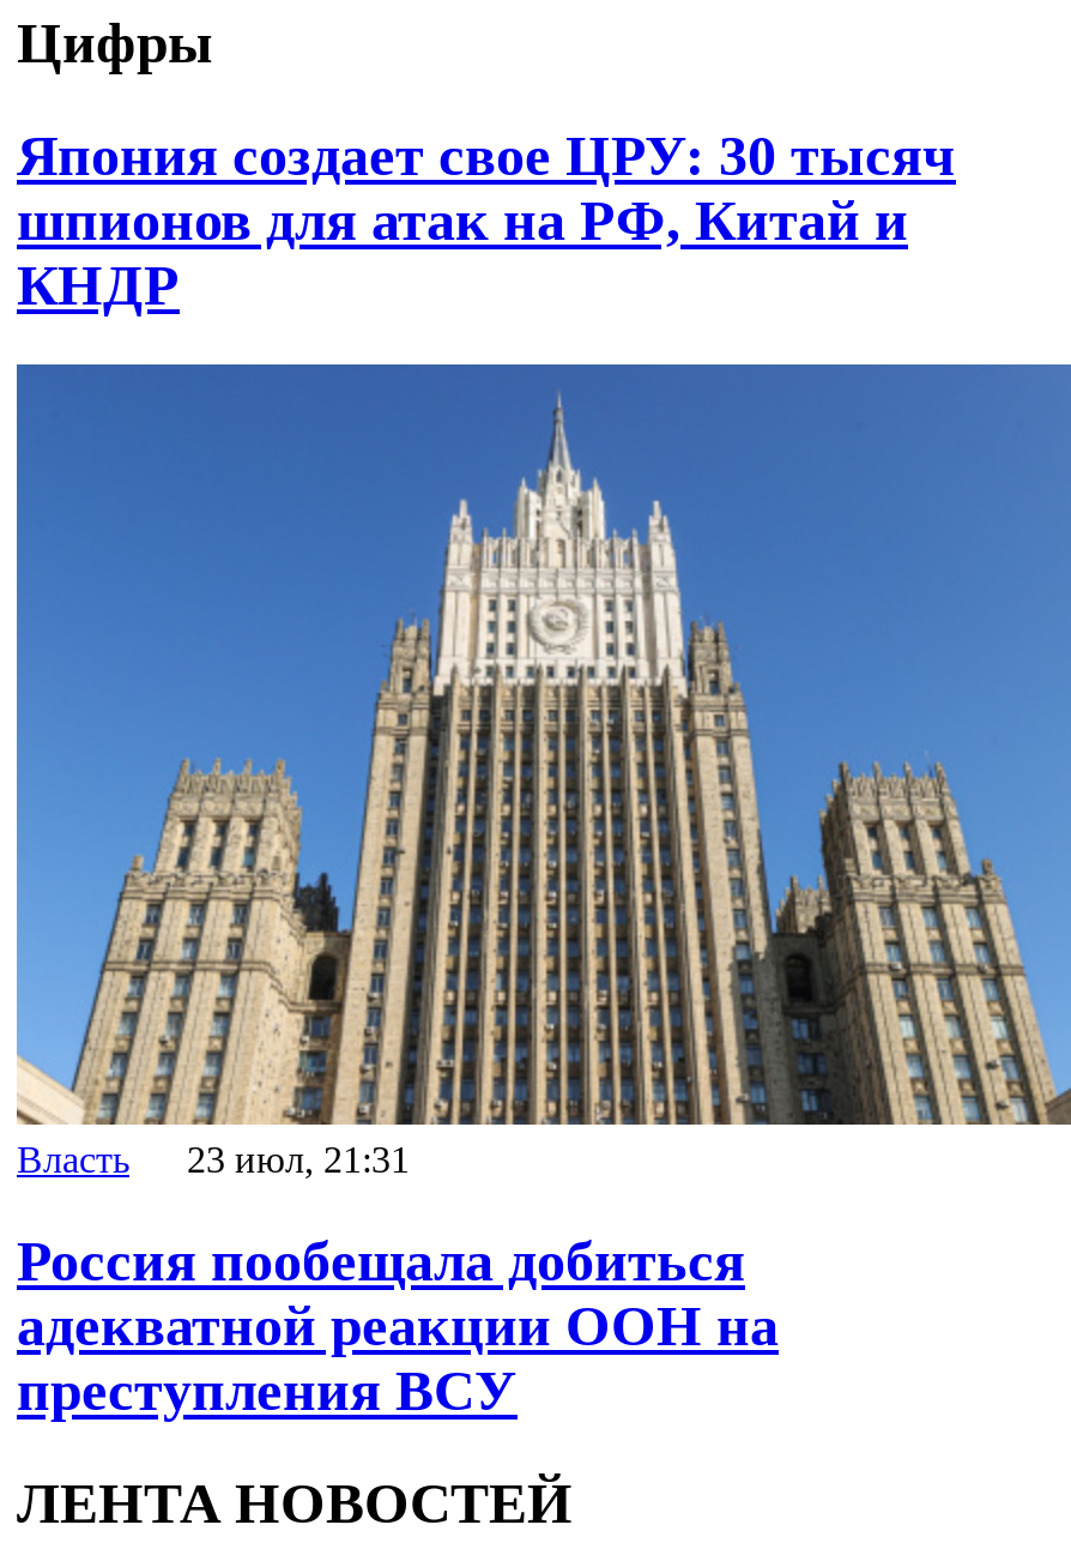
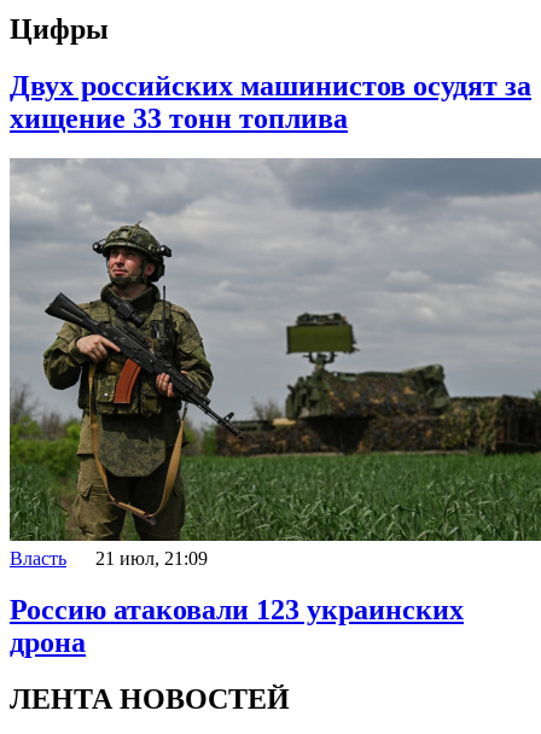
- Япония создает свое ЦРУ: 30 тысяч
- шпионов для атак на РФ, Китай и
- КНДР
+ Двух российских машинистов осудят за
+ хищение 33 тонн топлива

- [image]
- Власть 23 июл, 21:31
+ [image]
+ Власть 21 июл, 21:09

- Россия пообещала добиться
- адекватной реакции ООН на
- преступления ВСУ
+ Россию атаковали 123 украинских
+ дрона
